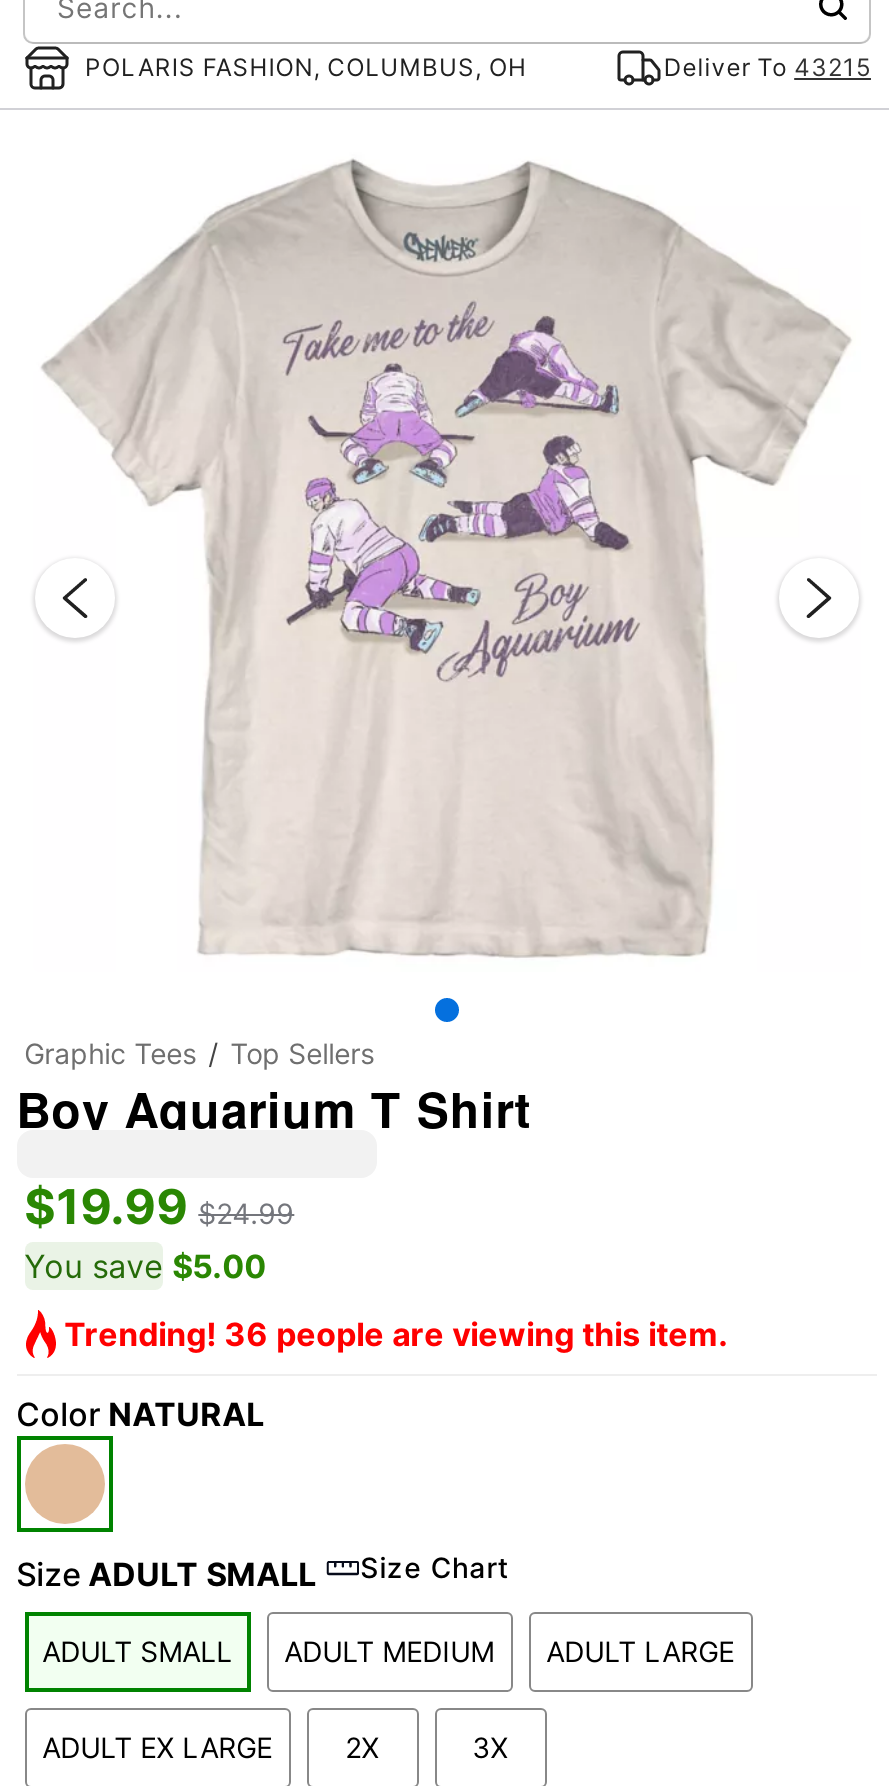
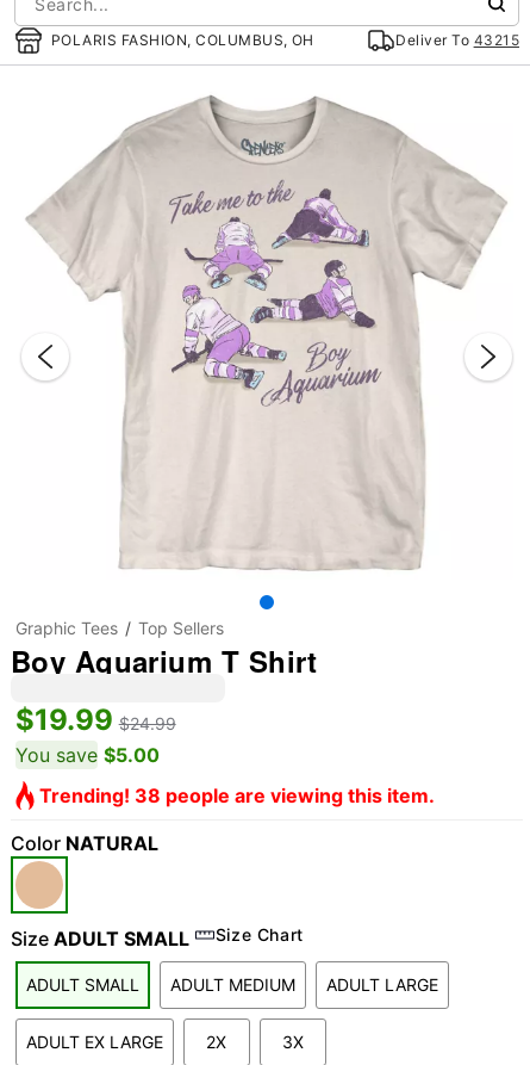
- Trending! 36 people are viewing this item.
+ Trending! 38 people are viewing this item.
